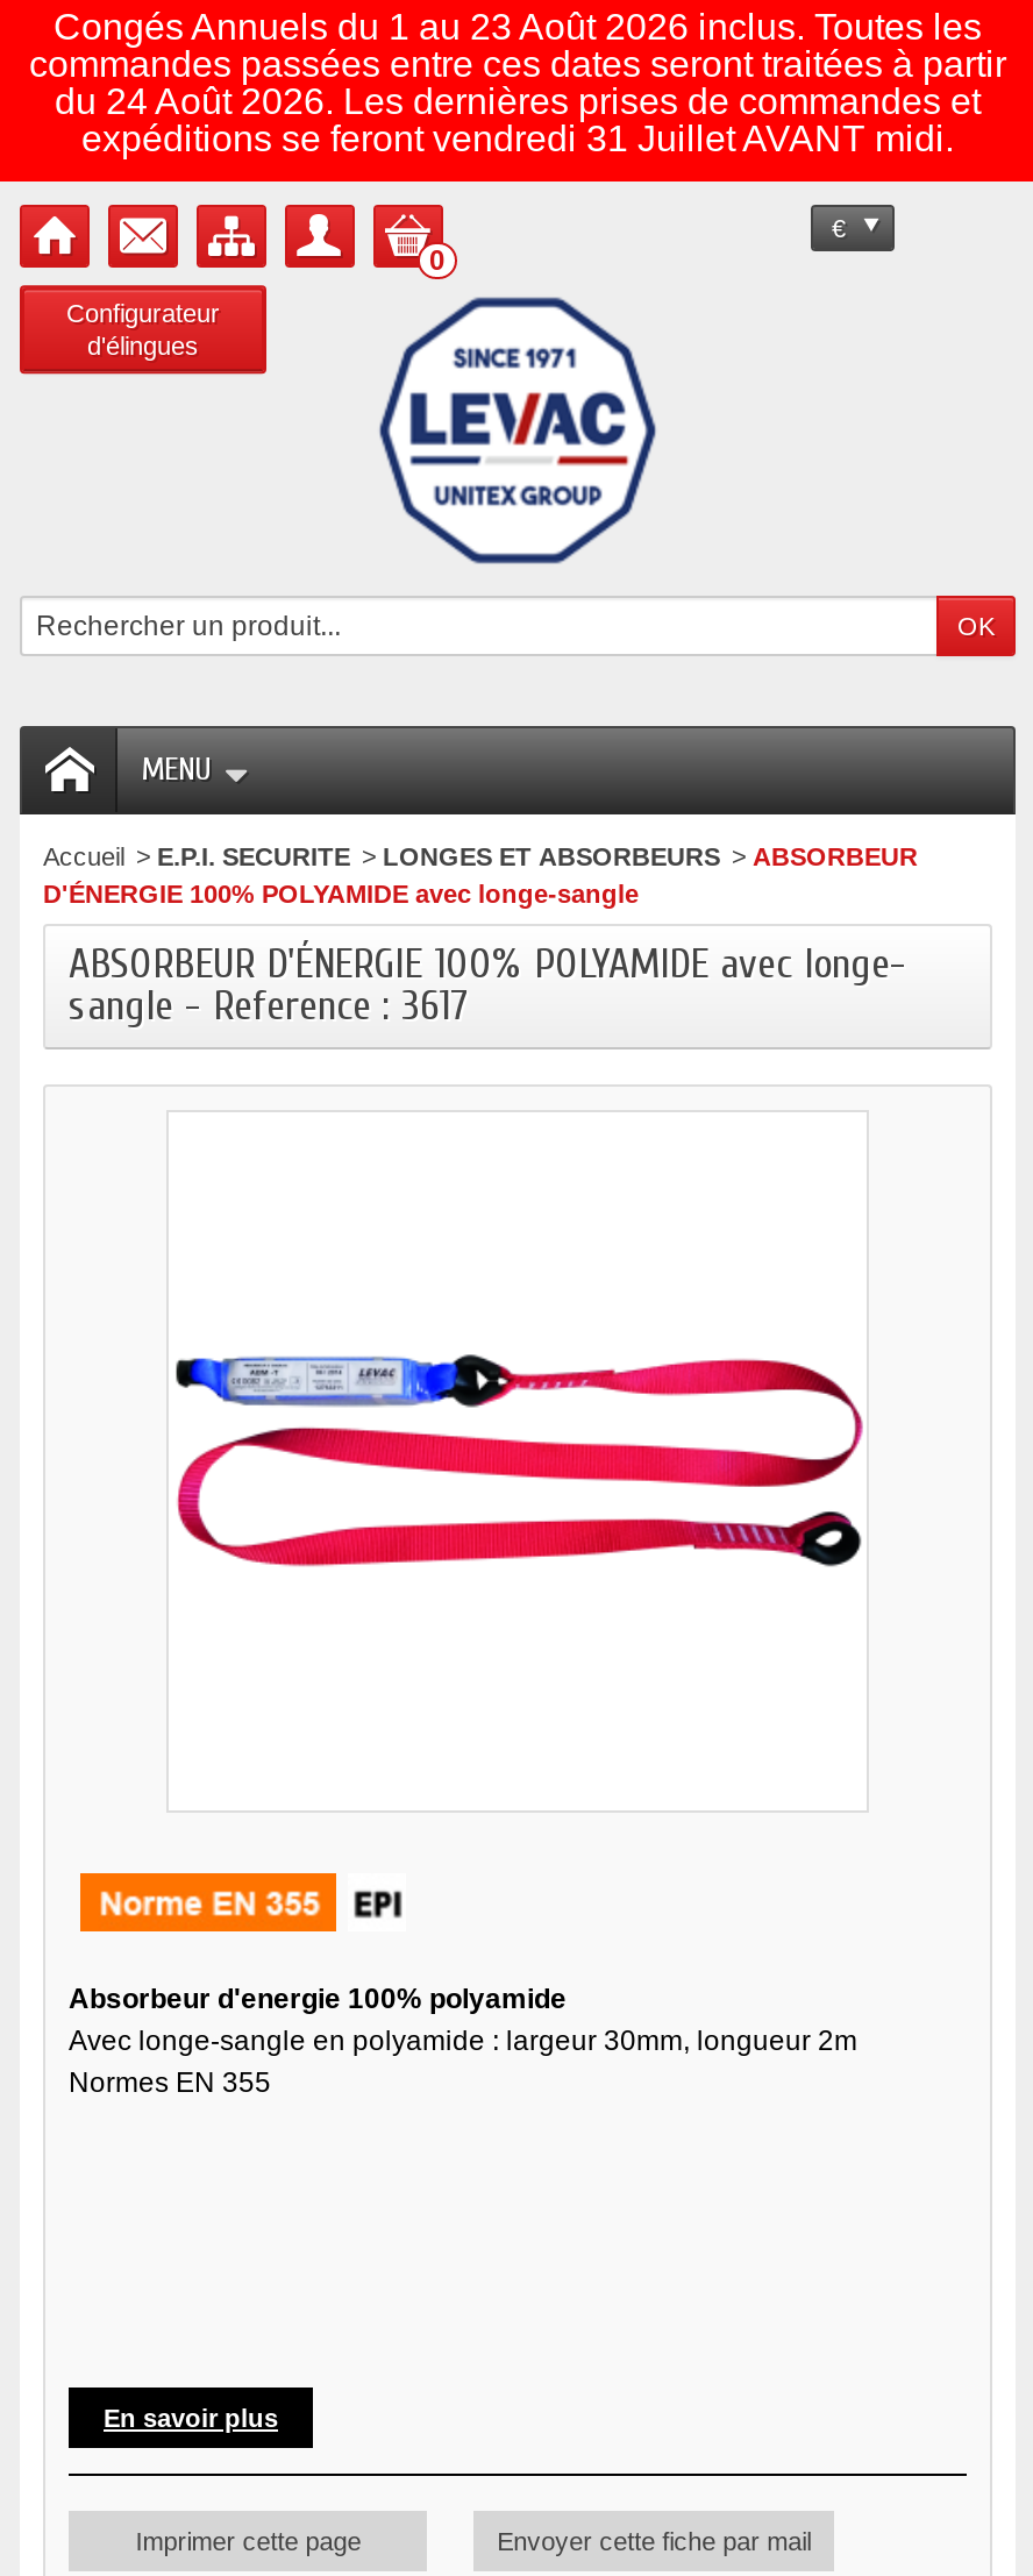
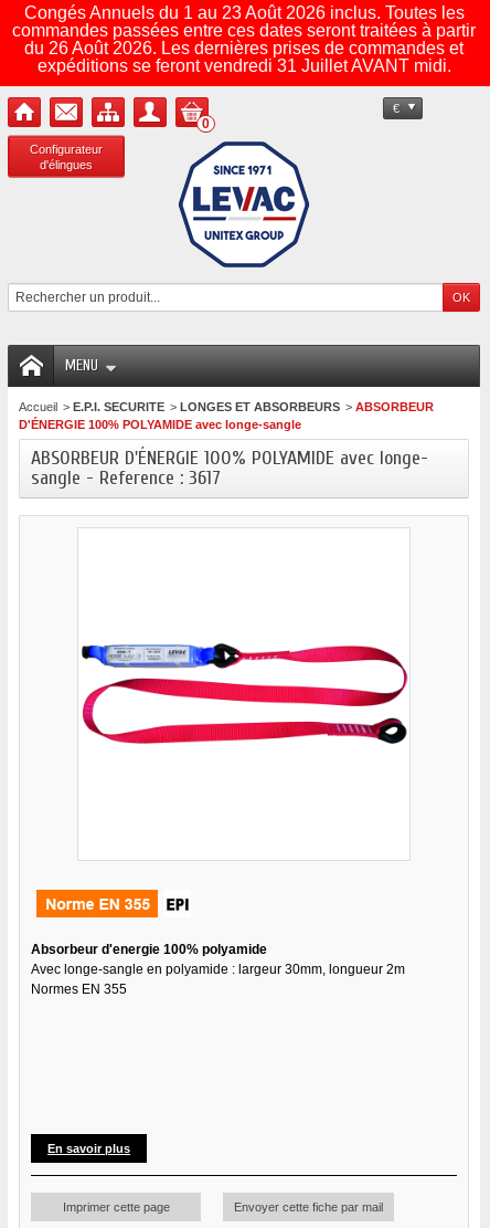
- du 24 Août 2026. Les dernières prises de commandes et
+ du 26 Août 2026. Les dernières prises de commandes et
